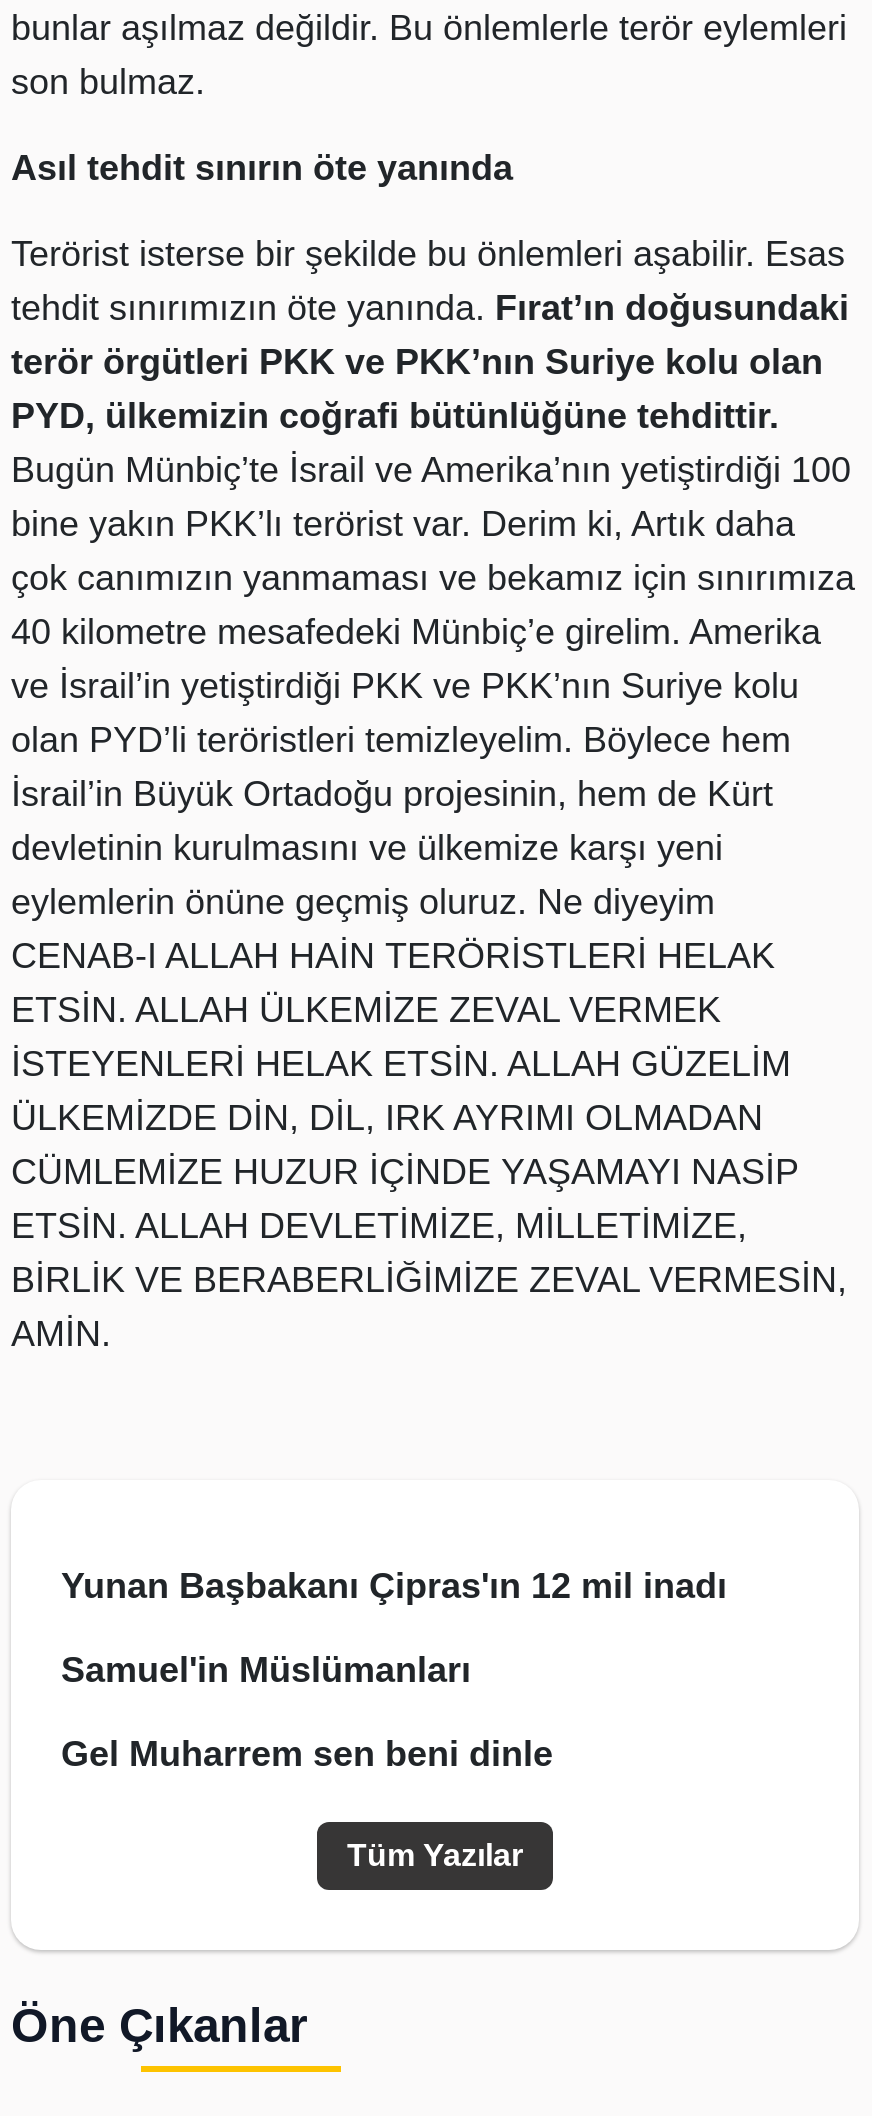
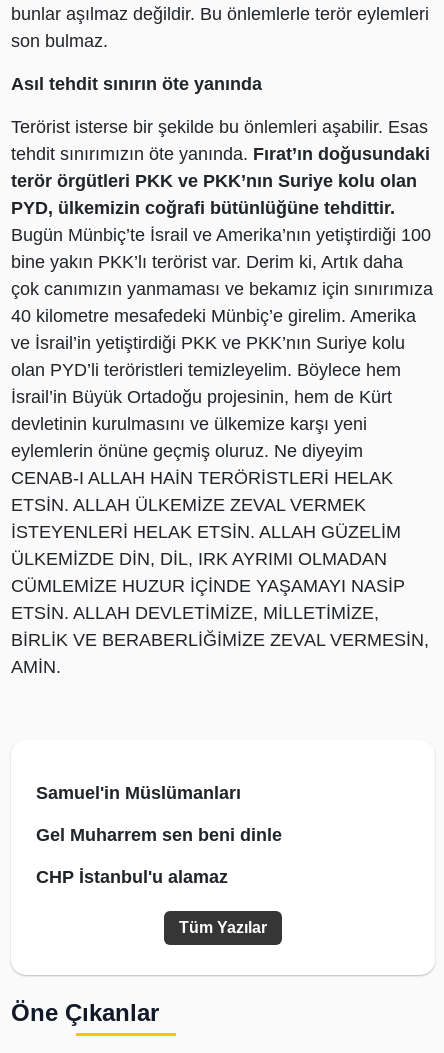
- Yunan Başbakanı Çipras'ın 12 mil inadı

moved up: Samuel'in Müslümanları | Gel Muharrem sen beni dinle

+ CHP İstanbul'u alamaz
